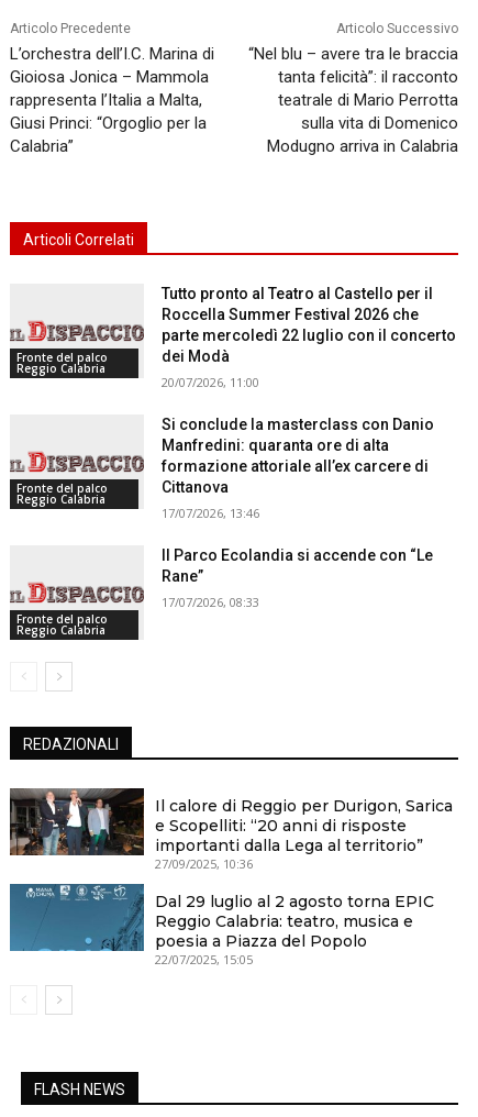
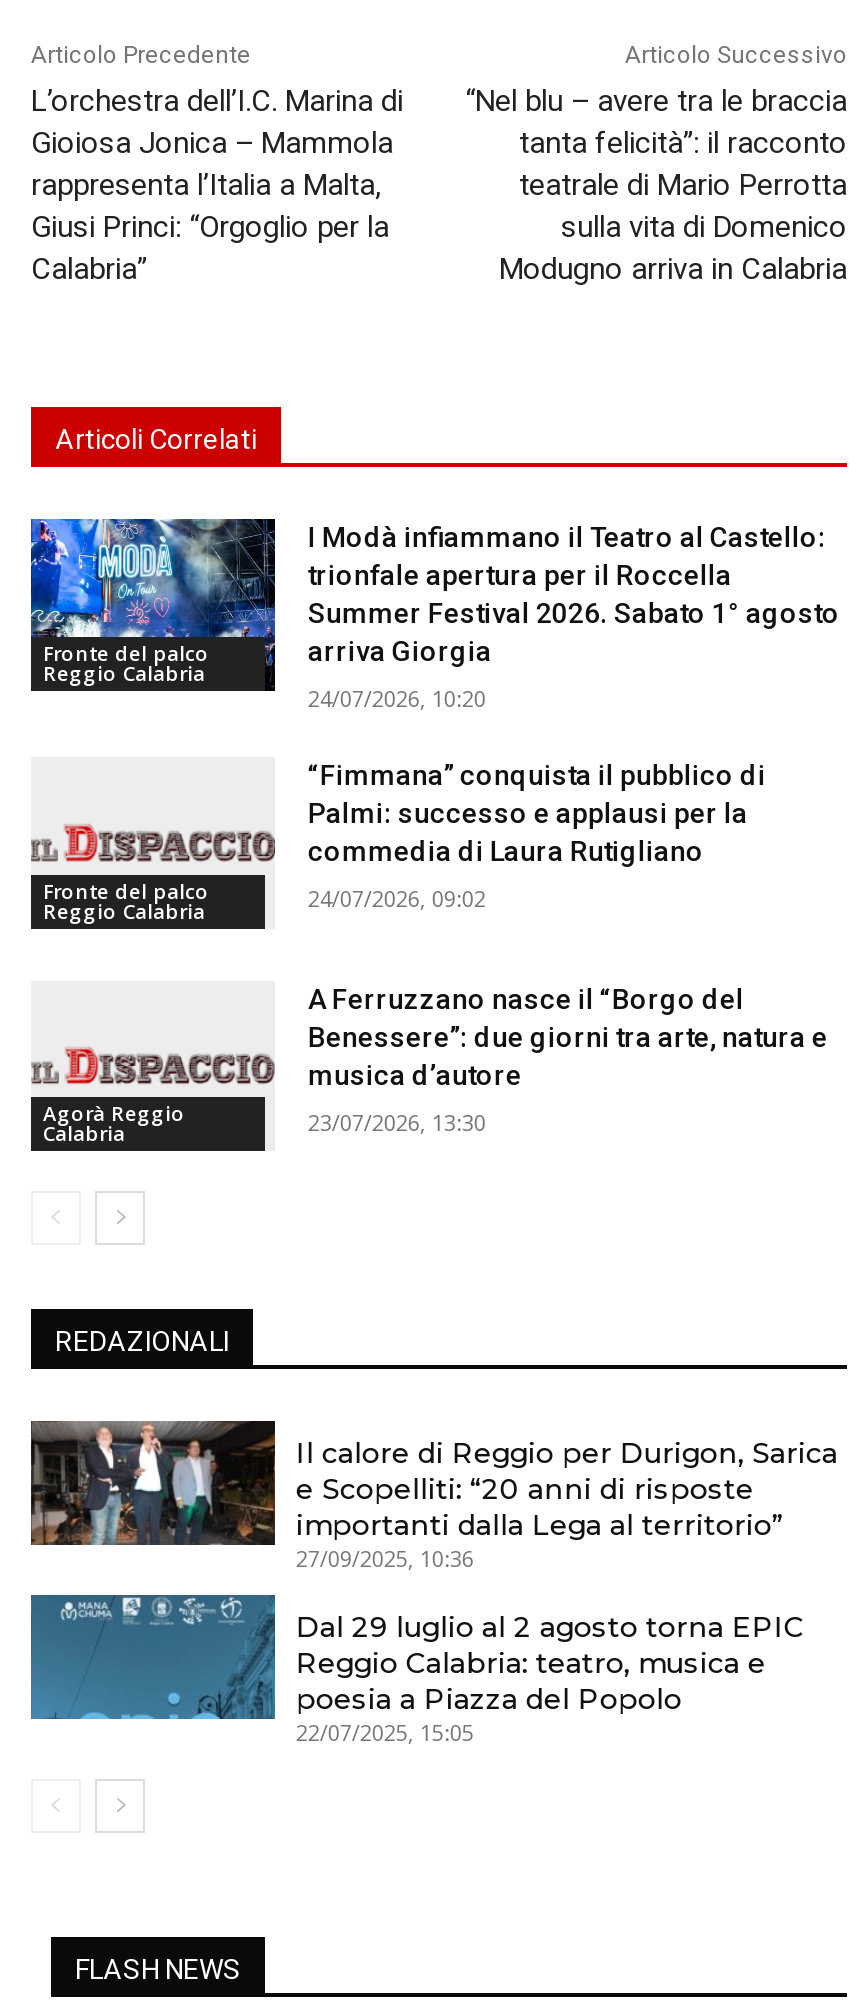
- [image]
- Tutto pronto al Teatro al Castello per il
- Roccella Summer Festival 2026 che
- parte mercoledì 22 luglio con il concerto
- dei Modà
+ [image]
+ I Modà infiammano il Teatro al Castello:
+ trionfale apertura per il Roccella
+ Summer Festival 2026. Sabato 1° agosto
+ arriva Giorgia

- 20/07/2026, 11:00
+ 24/07/2026, 10:20

- Si conclude la masterclass con Danio
- Manfredini: quaranta ore di alta
- formazione attoriale all’ex carcere di
- Cittanova
+ “Fimmana” conquista il pubblico di
+ Palmi: successo e applausi per la
+ commedia di Laura Rutigliano

- 17/07/2026, 13:46
+ 24/07/2026, 09:02

- Il Parco Ecolandia si accende con “Le
- Rane”
+ A Ferruzzano nasce il “Borgo del
+ Benessere”: due giorni tra arte, natura e
+ musica d’autore

- 17/07/2026, 08:33
+ 23/07/2026, 13:30

- Fronte del palco
- Reggio Calabria
+ Agorà Reggio
+ Calabria
